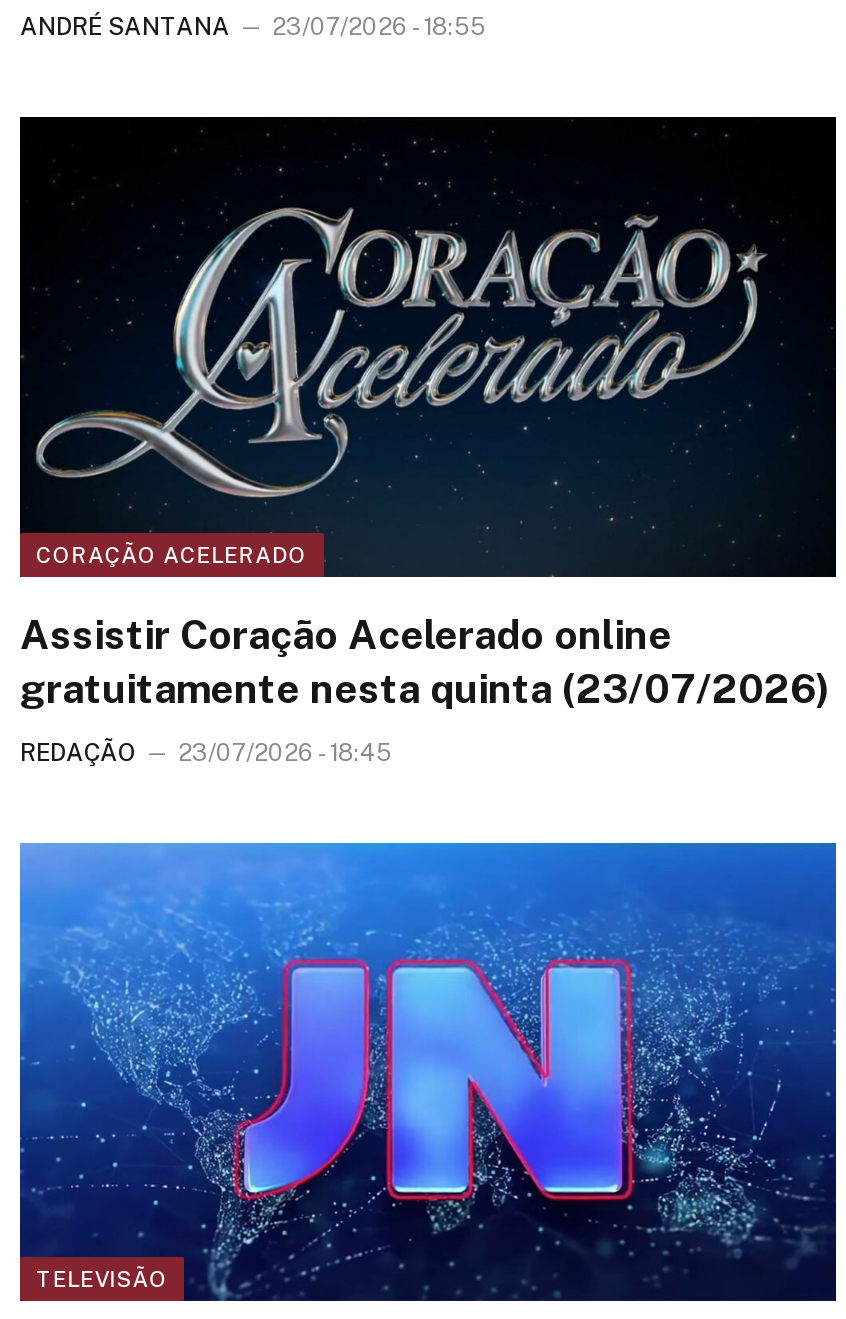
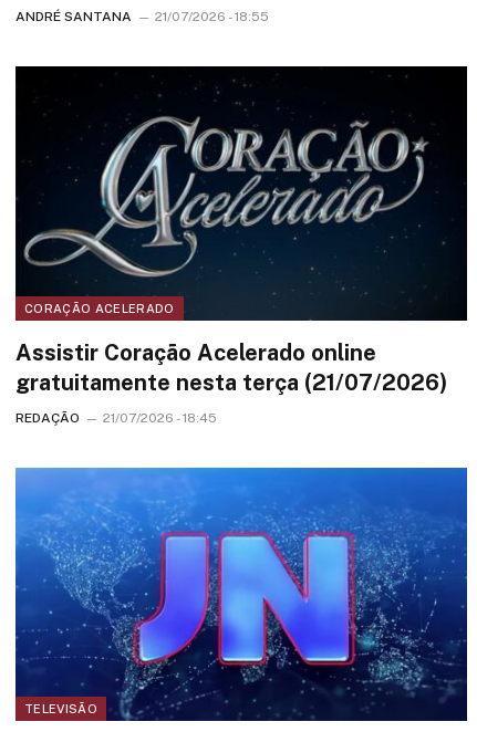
- ANDRÉ SANTANA 23/07/2026 - 18:55
+ ANDRÉ SANTANA 21/07/2026 - 18:55

- gratuitamente nesta quinta (23/07/2026)
+ gratuitamente nesta terça (21/07/2026)

- REDAÇÃO 23/07/2026 - 18:45
+ REDAÇÃO 21/07/2026 - 18:45
